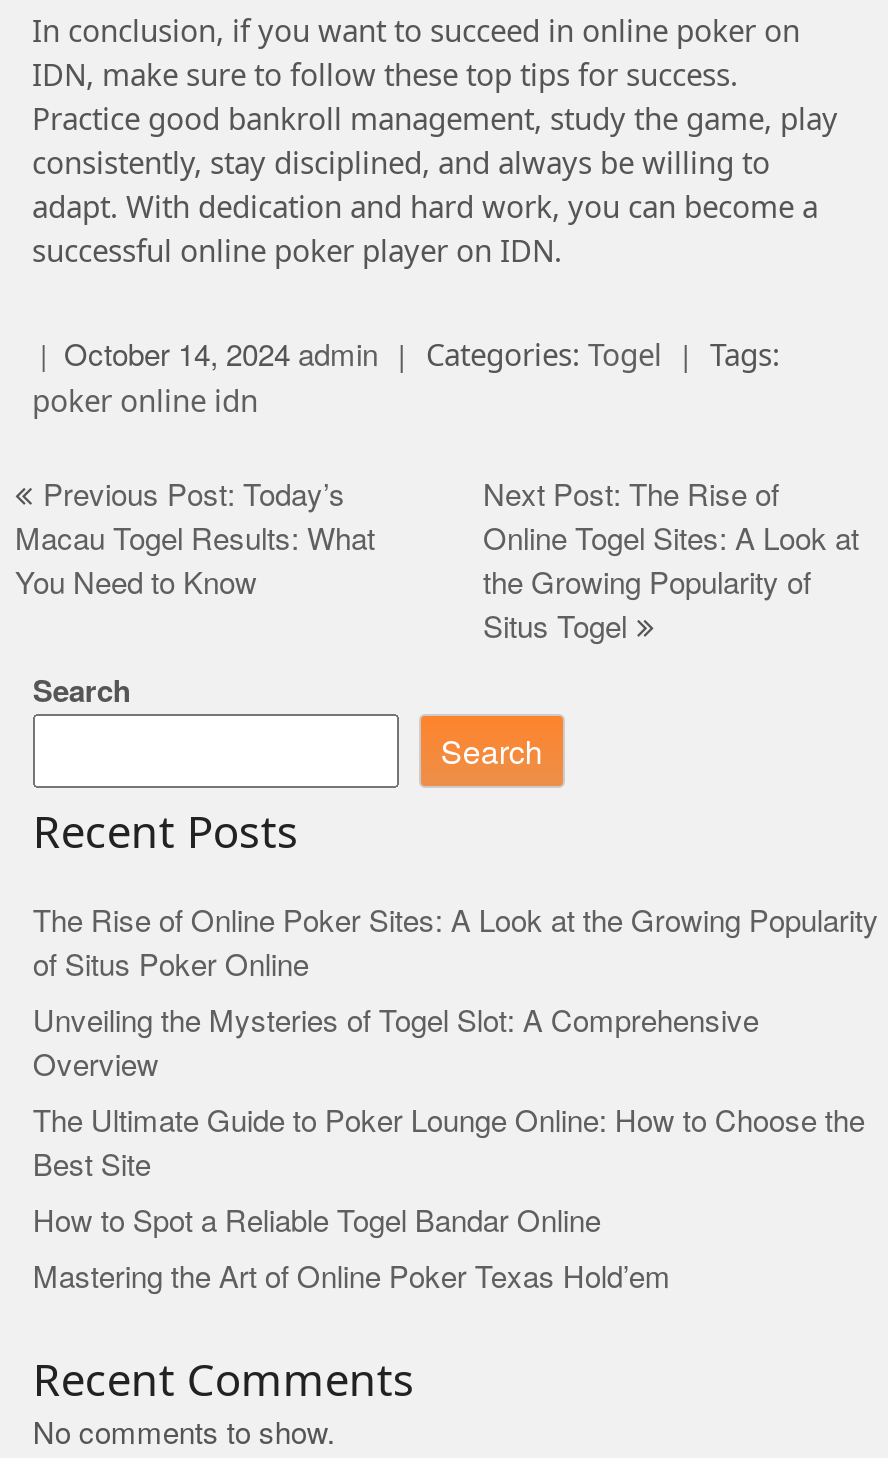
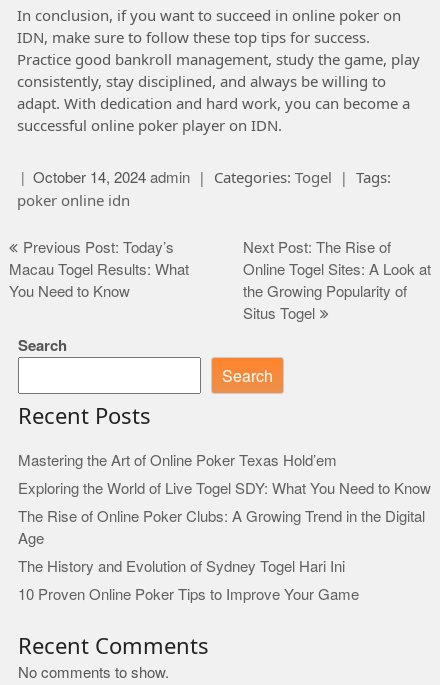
- The Rise of Online Poker Sites: A Look at the Growing Popularity
- of Situs Poker Online
- Unveiling the Mysteries of Togel Slot: A Comprehensive
- Overview
- The Ultimate Guide to Poker Lounge Online: How to Choose the
- Best Site
- How to Spot a Reliable Togel Bandar Online

moved up: Mastering the Art of Online Poker Texas Hold’em

+ Exploring the World of Live Togel SDY: What You Need to Know
+ The Rise of Online Poker Clubs: A Growing Trend in the Digital
+ Age
+ The History and Evolution of Sydney Togel Hari Ini
+ 10 Proven Online Poker Tips to Improve Your Game
